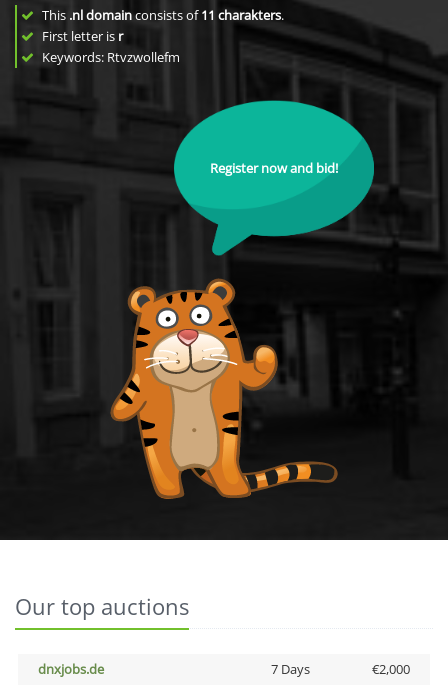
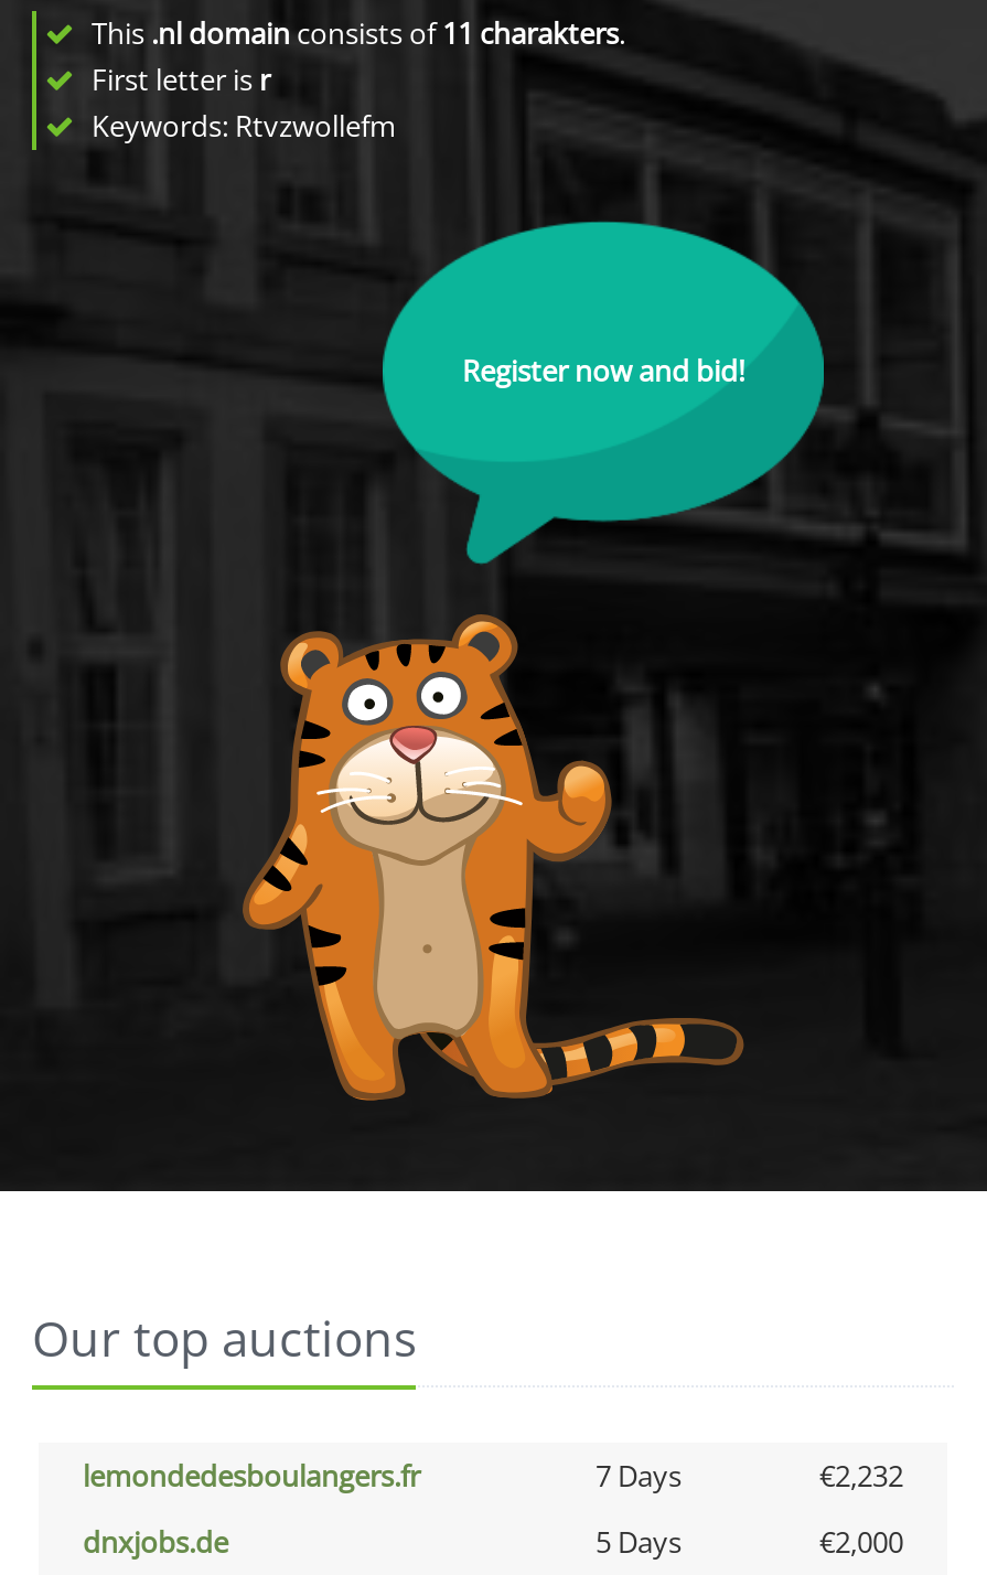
+ lemondedesboulangers.fr
+ 7 Days
+ €2,232

- 7 Days
+ 5 Days
